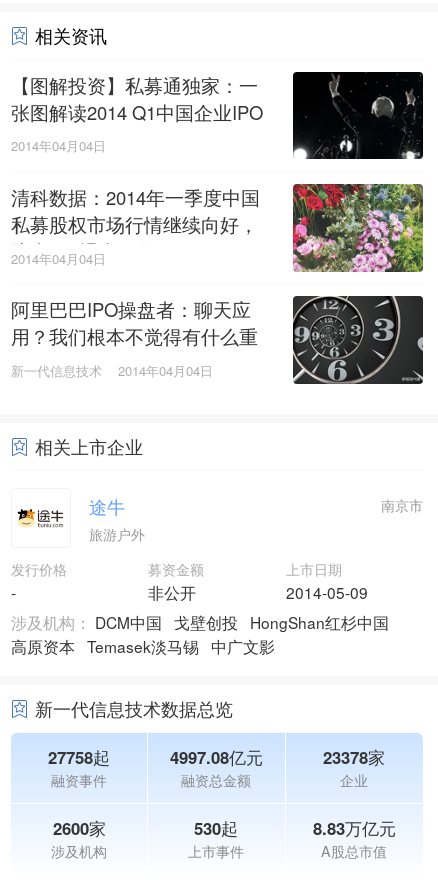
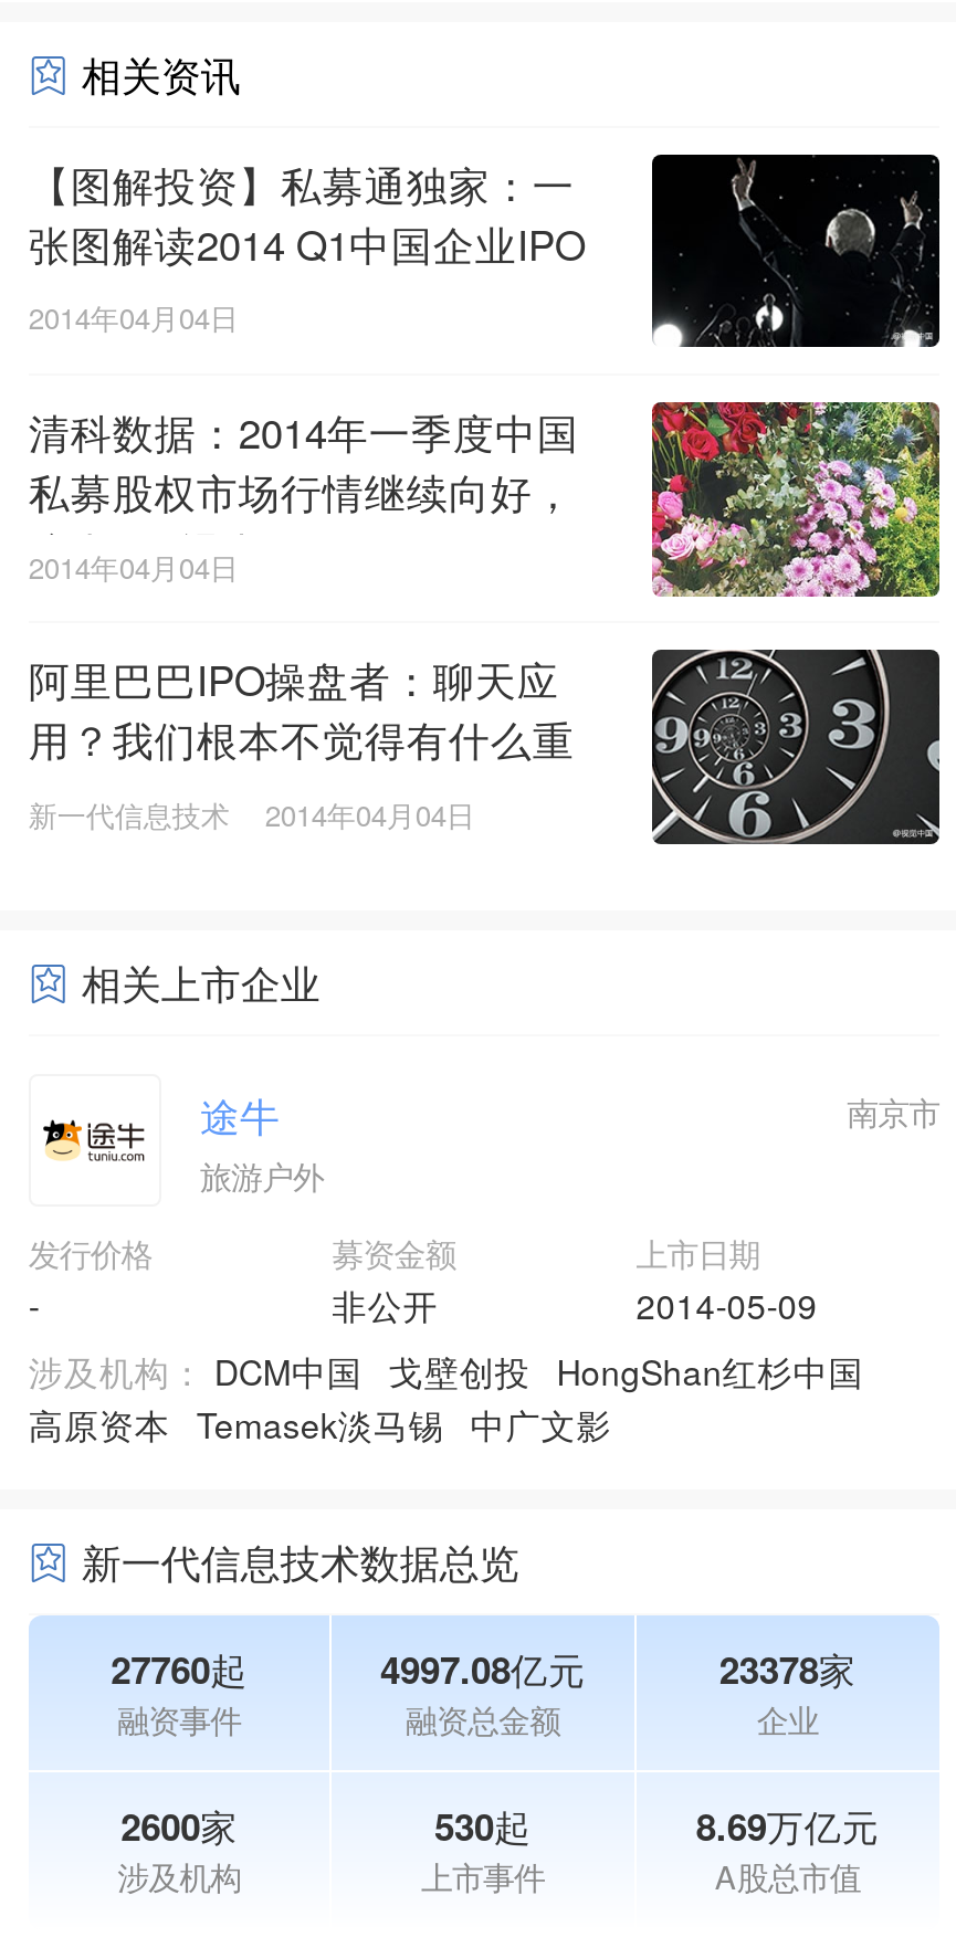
- 27758起
+ 27760起

- 8.83万亿元
+ 8.69万亿元
